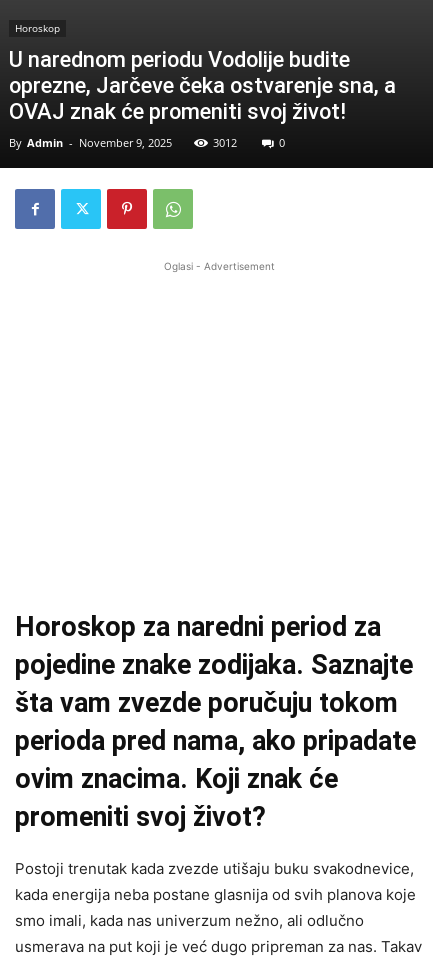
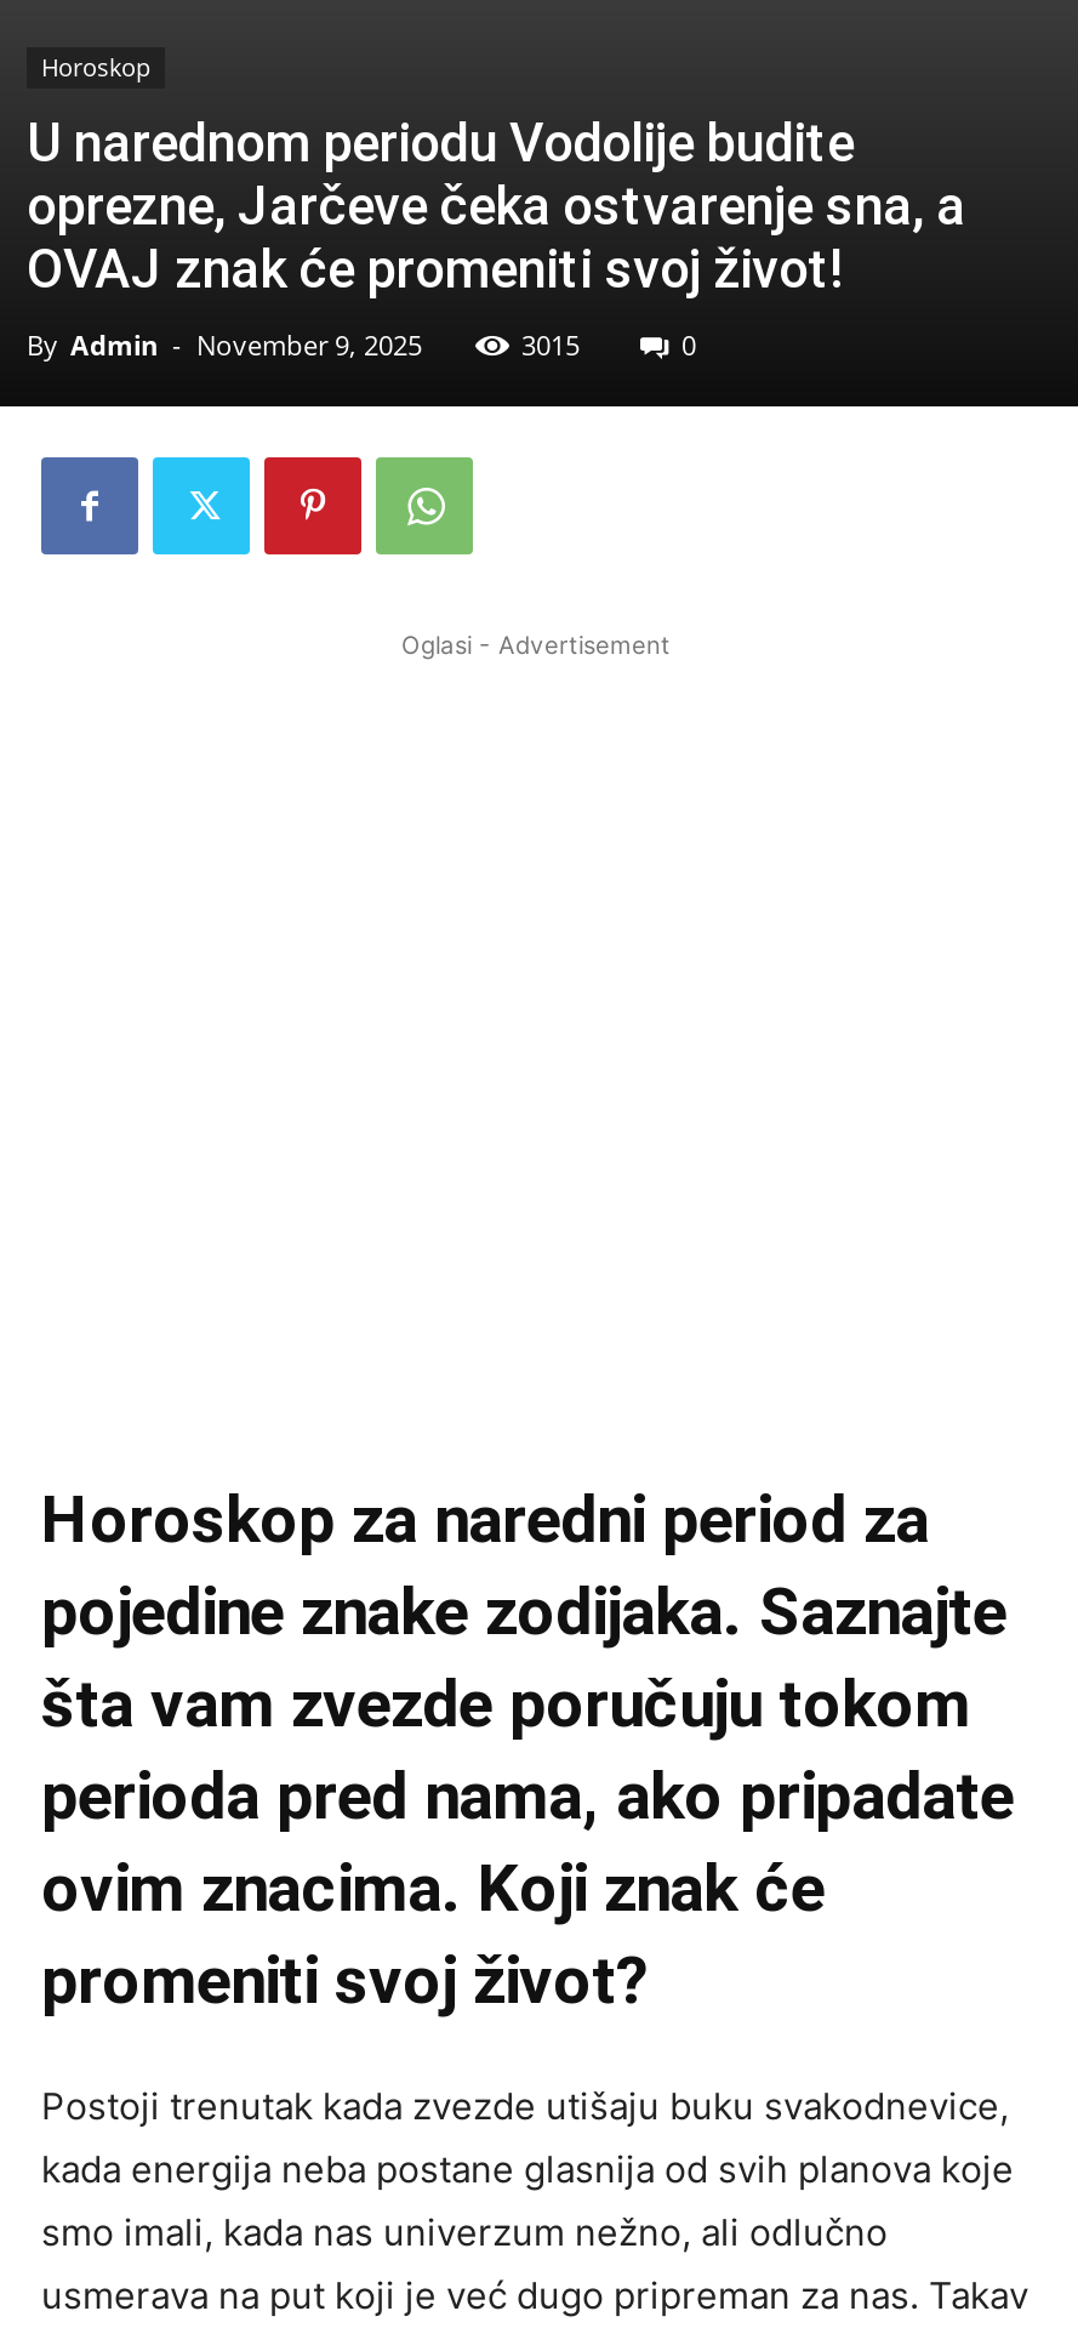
- 3012
+ 3015
